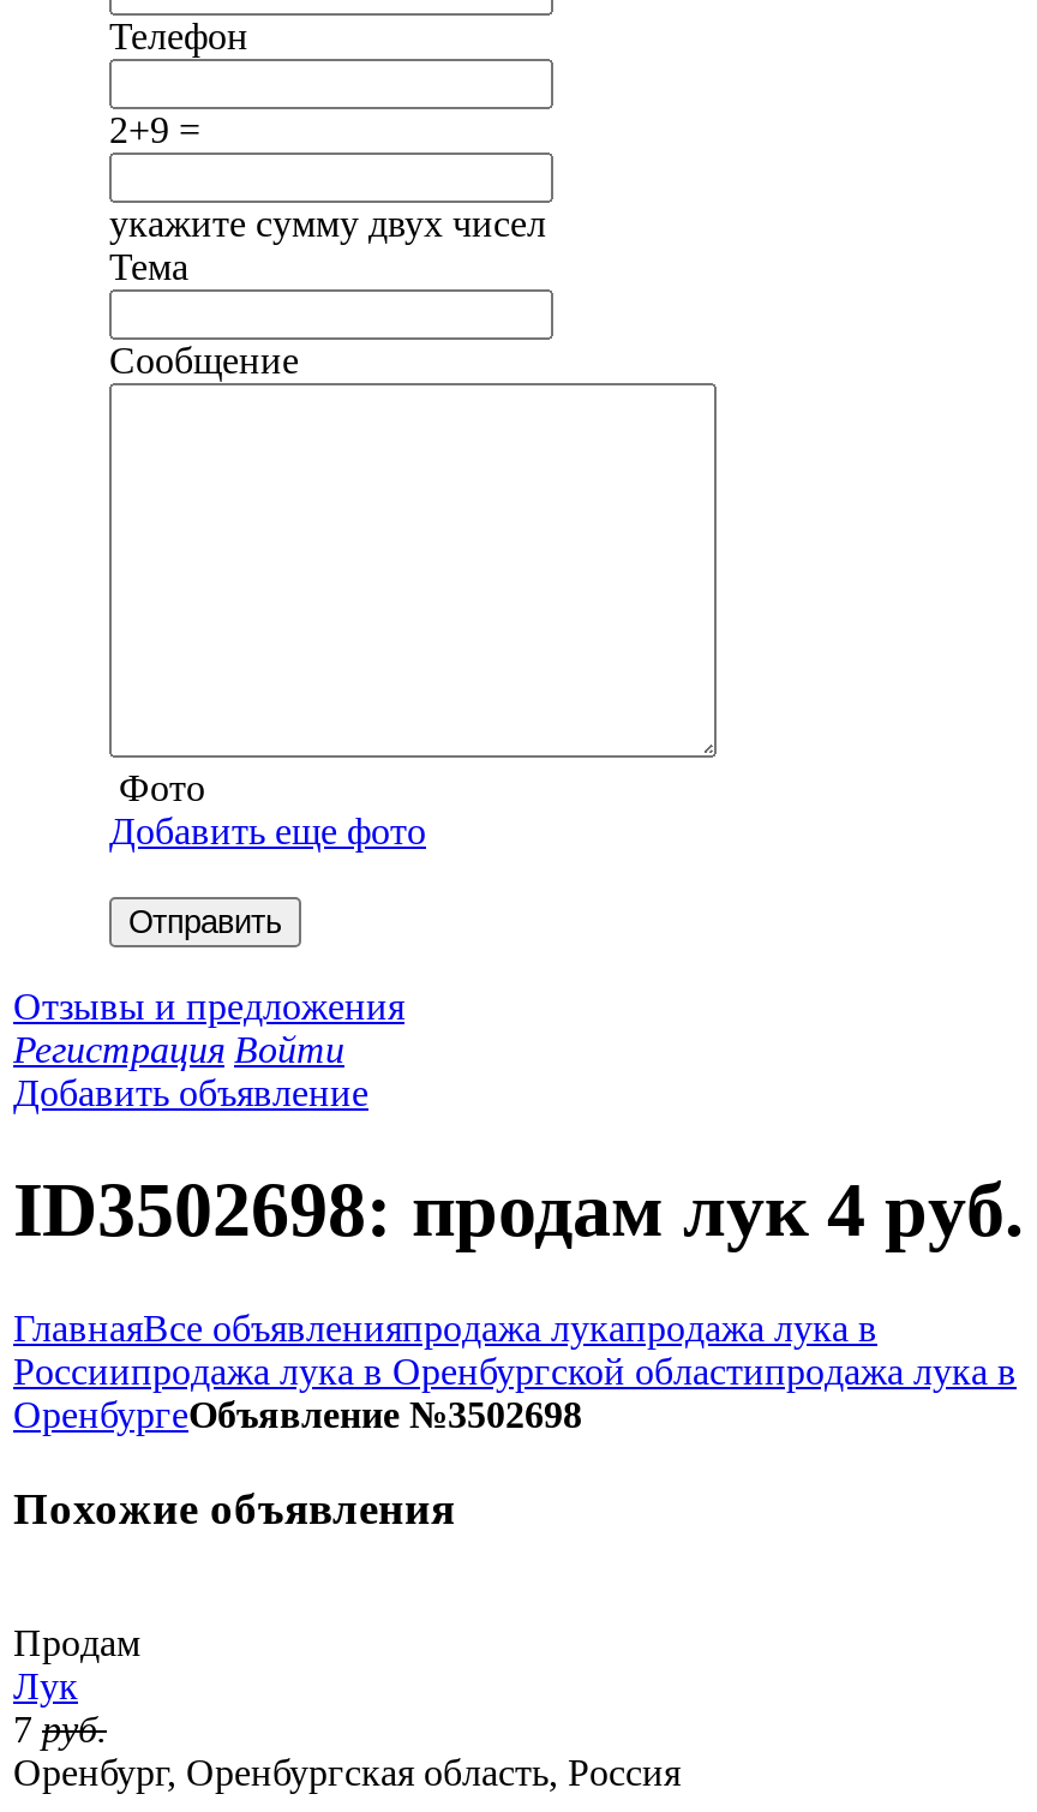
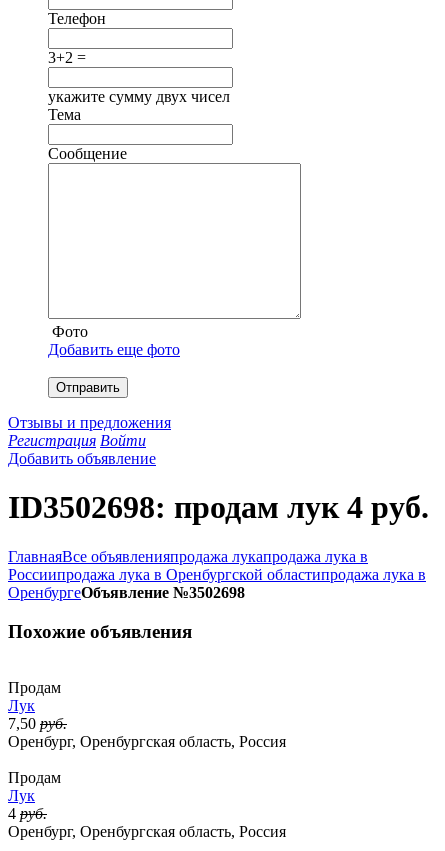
- 2+9 =
+ 3+2 =

- 7 руб.
+ 7,50 руб.
+ Оренбург, Оренбургская область, Россия
+ Продам
+ Лук
+ 4 руб.
